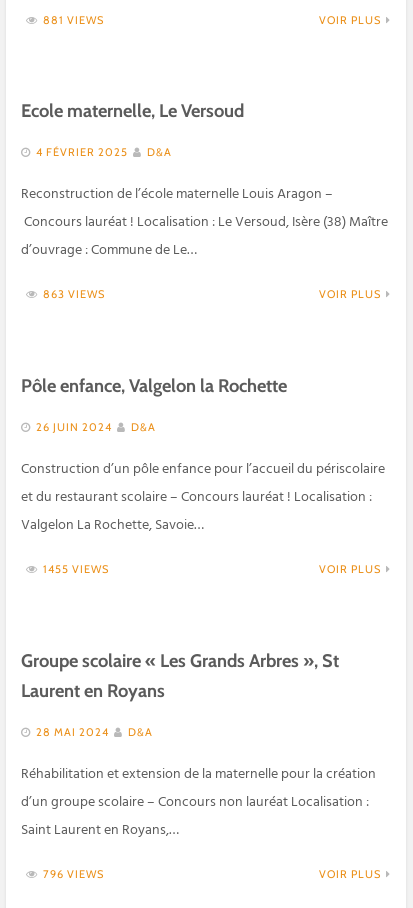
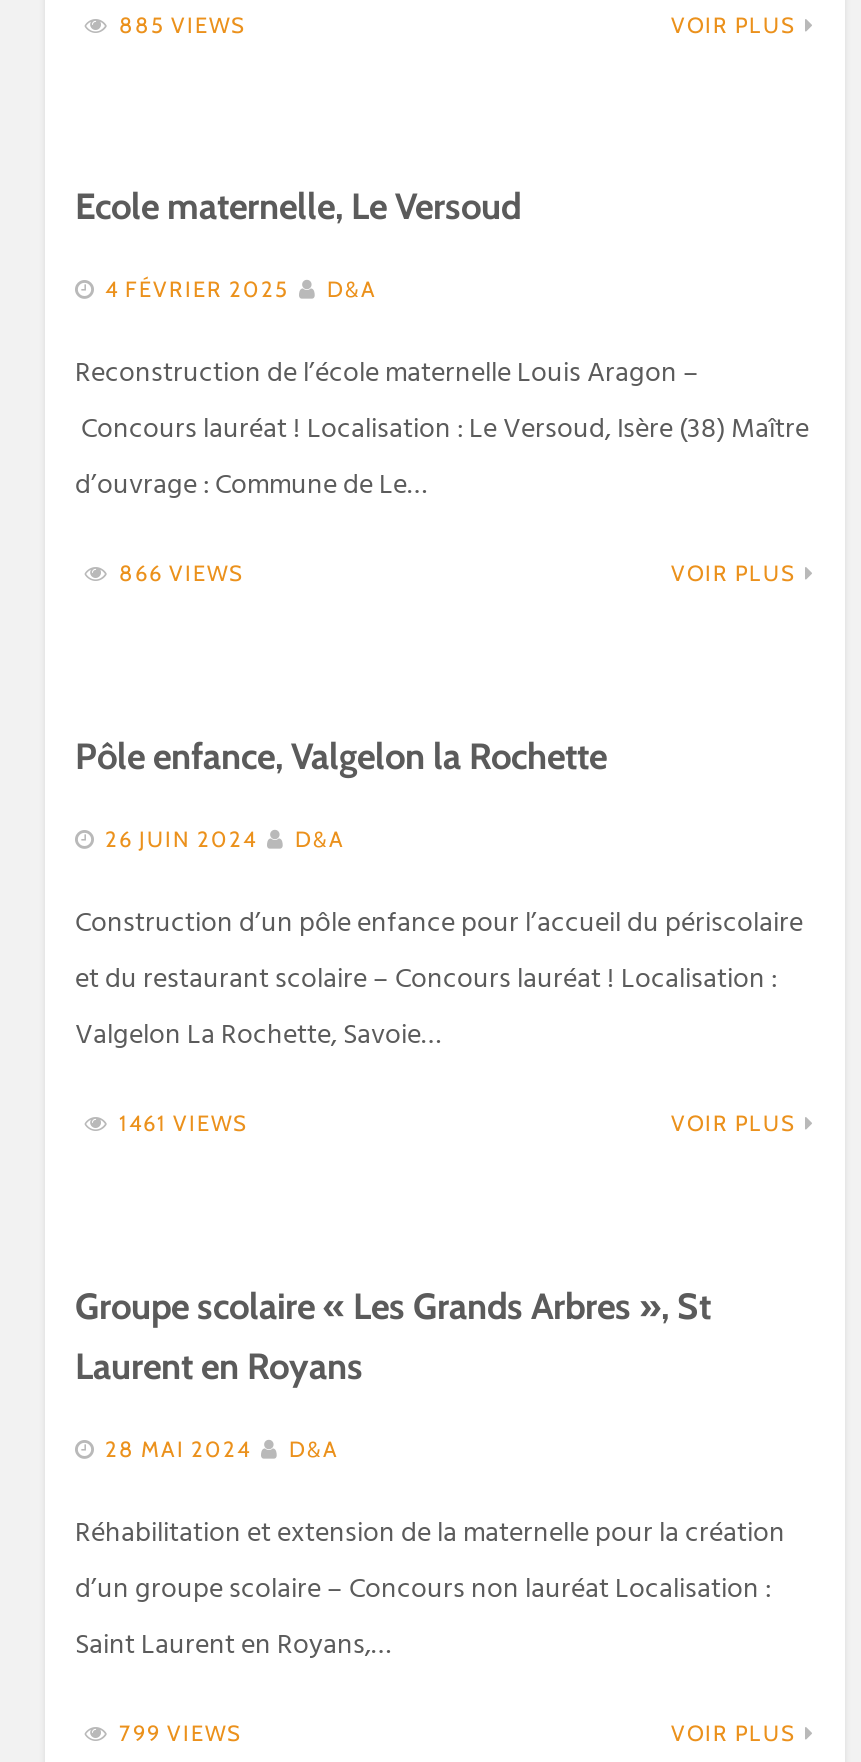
- 881 VIEWS
+ 885 VIEWS

- 863 VIEWS
+ 866 VIEWS

- 1455 VIEWS
+ 1461 VIEWS

- 796 VIEWS
+ 799 VIEWS
